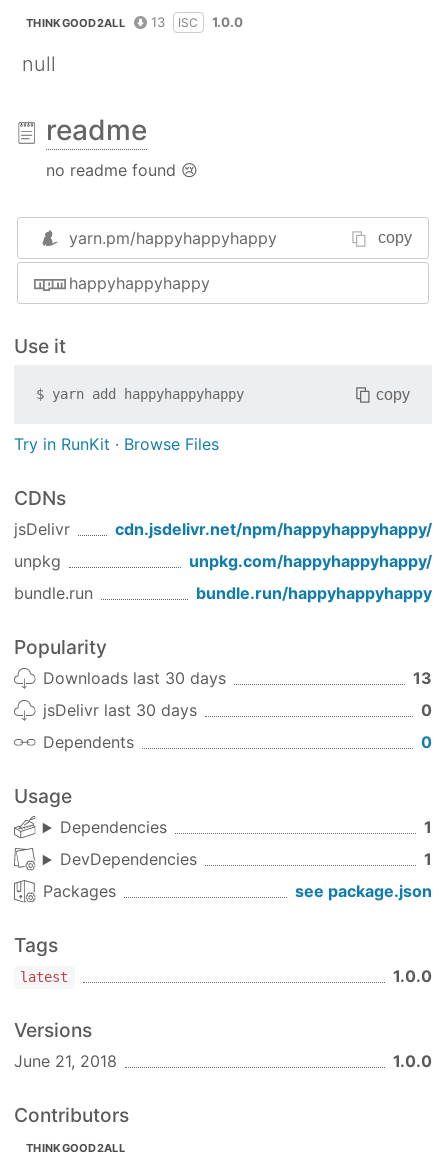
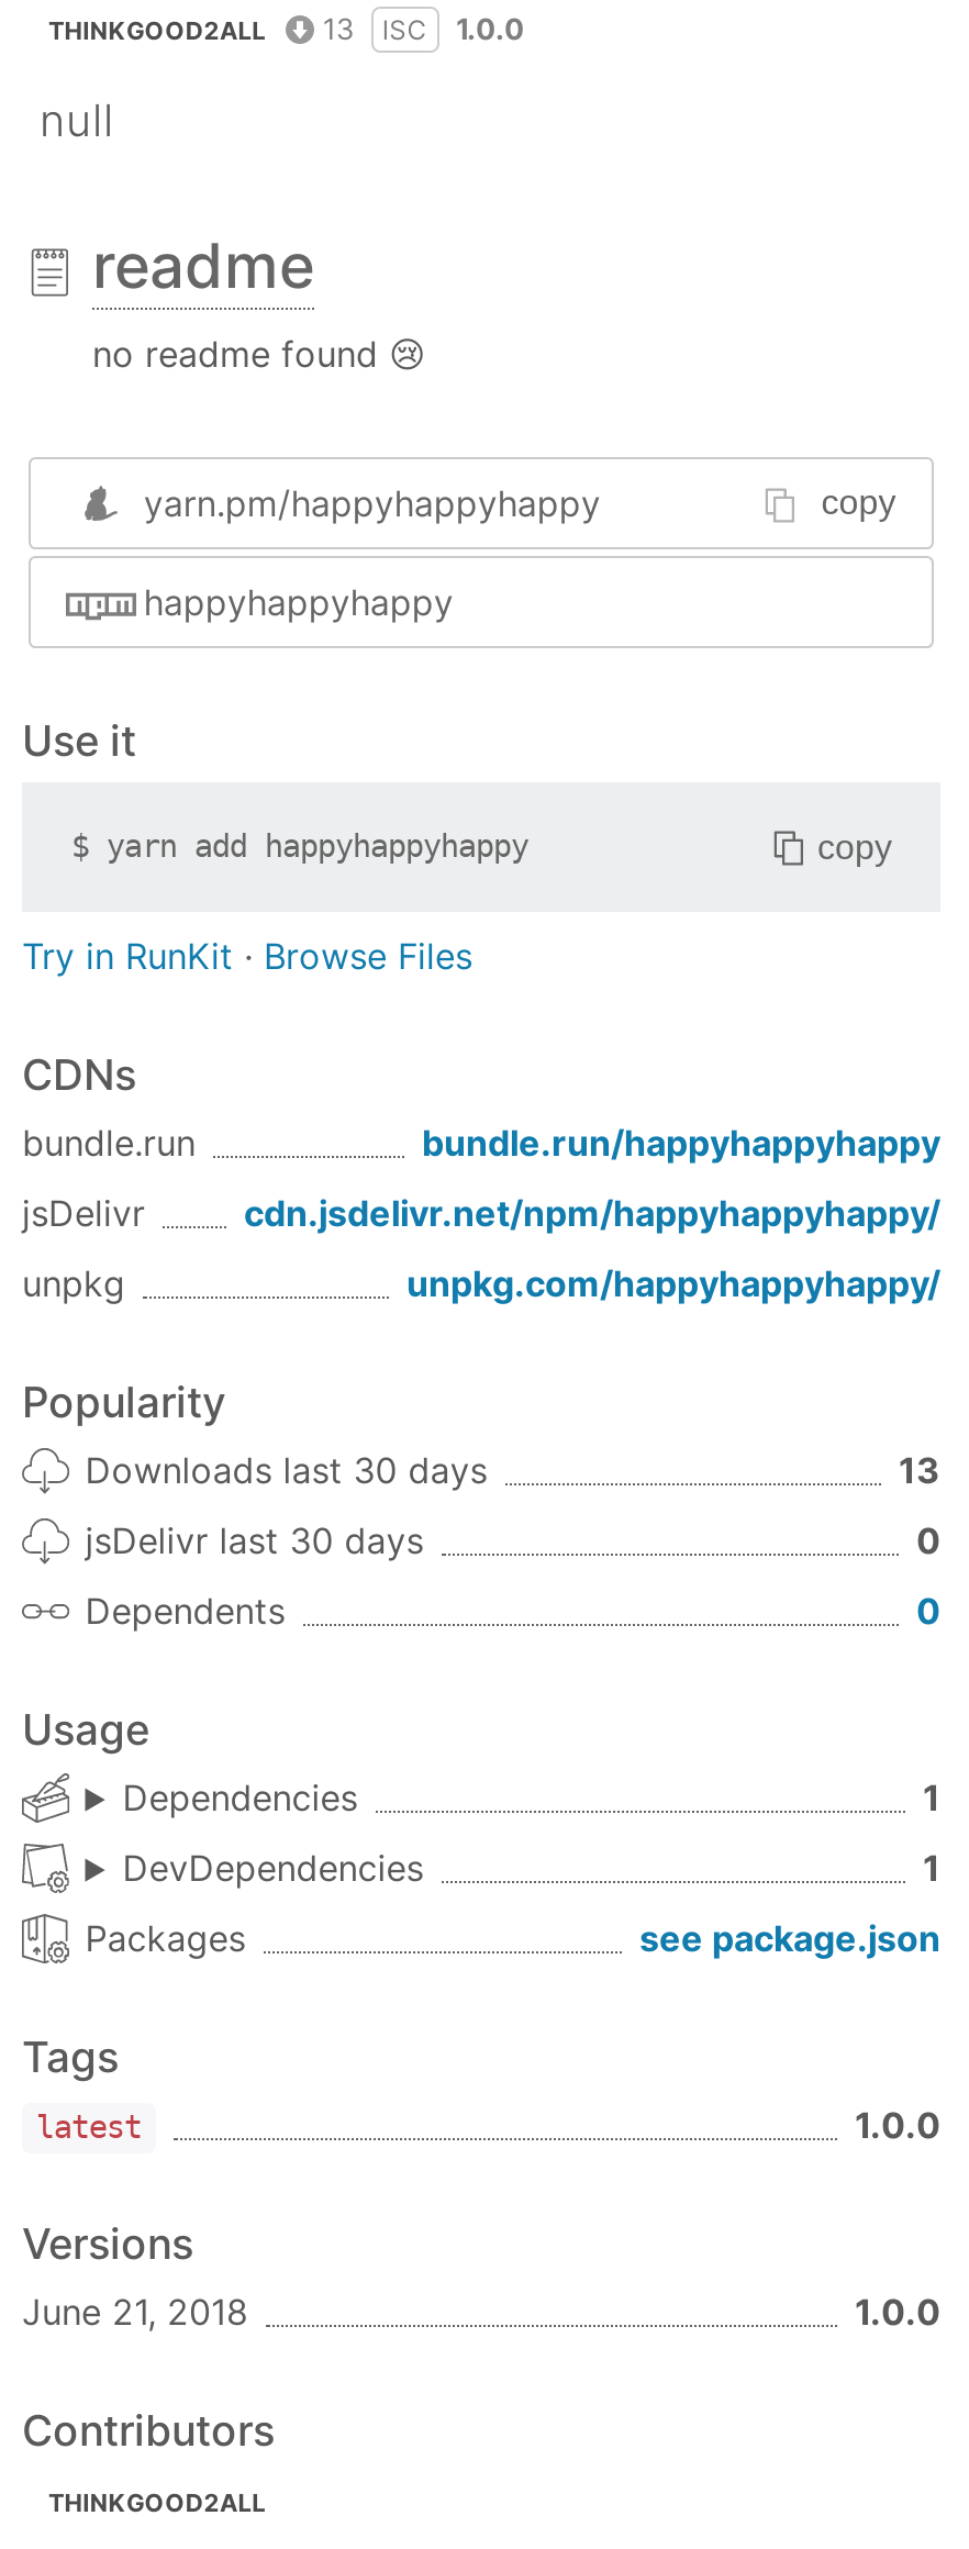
moved down: jsDelivr | cdn.jsdelivr.net/npm/happyhappyhappy/ | unpkg | unpkg.com/happyhappyhappy/

moved up: bundle.run | bundle.run/happyhappyhappy
